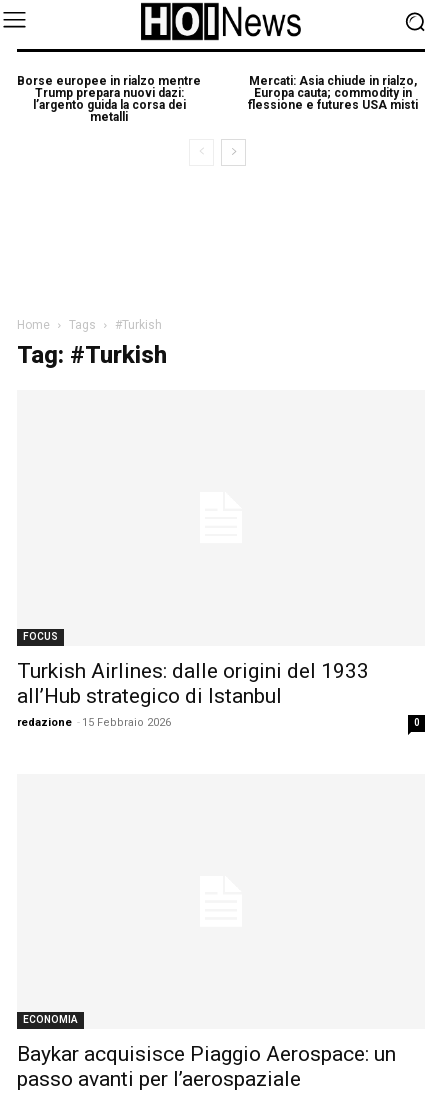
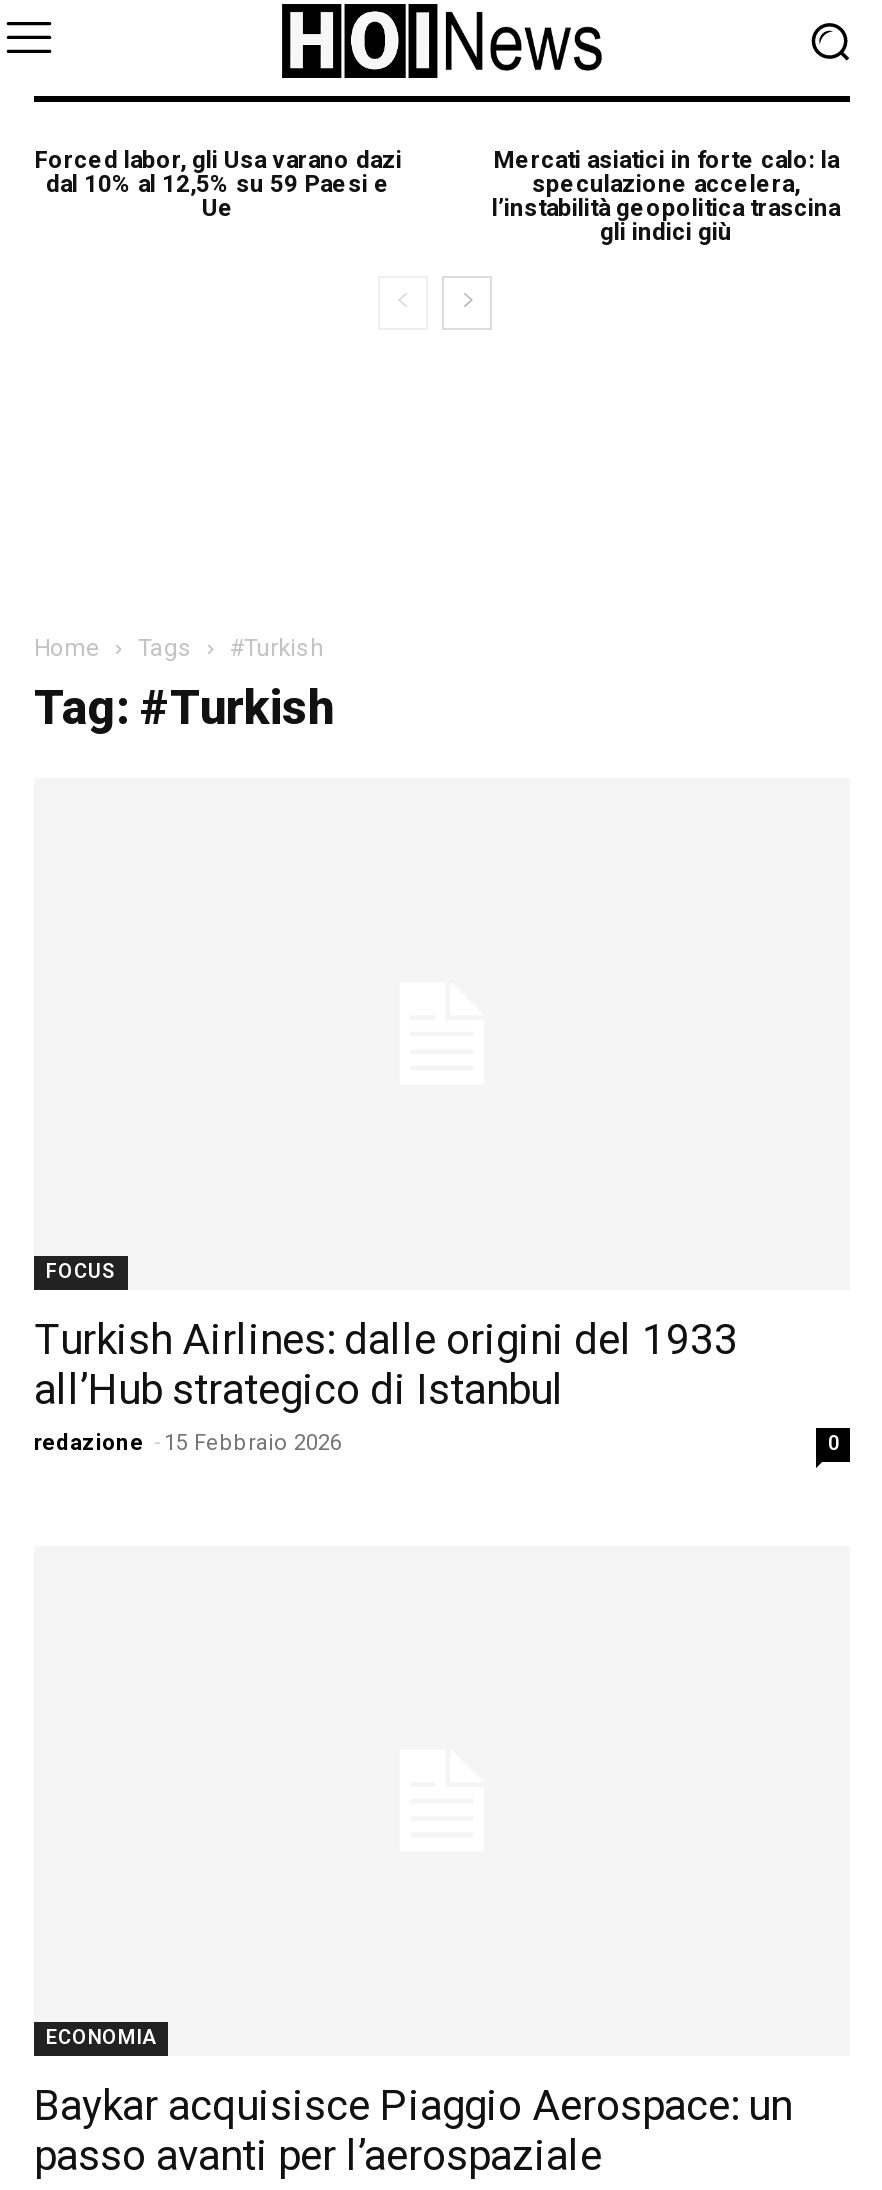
- Borse europee in rialzo mentre
- Trump prepara nuovi dazi:
- l’argento guida la corsa dei
- metalli
+ Forced labor, gli Usa varano dazi
+ dal 10% al 12,5% su 59 Paesi e
+ Ue

- Mercati: Asia chiude in rialzo,
- Europa cauta; commodity in
- flessione e futures USA misti
+ Mercati asiatici in forte calo: la
+ speculazione accelera,
+ l’instabilità geopolitica trascina
+ gli indici giù
